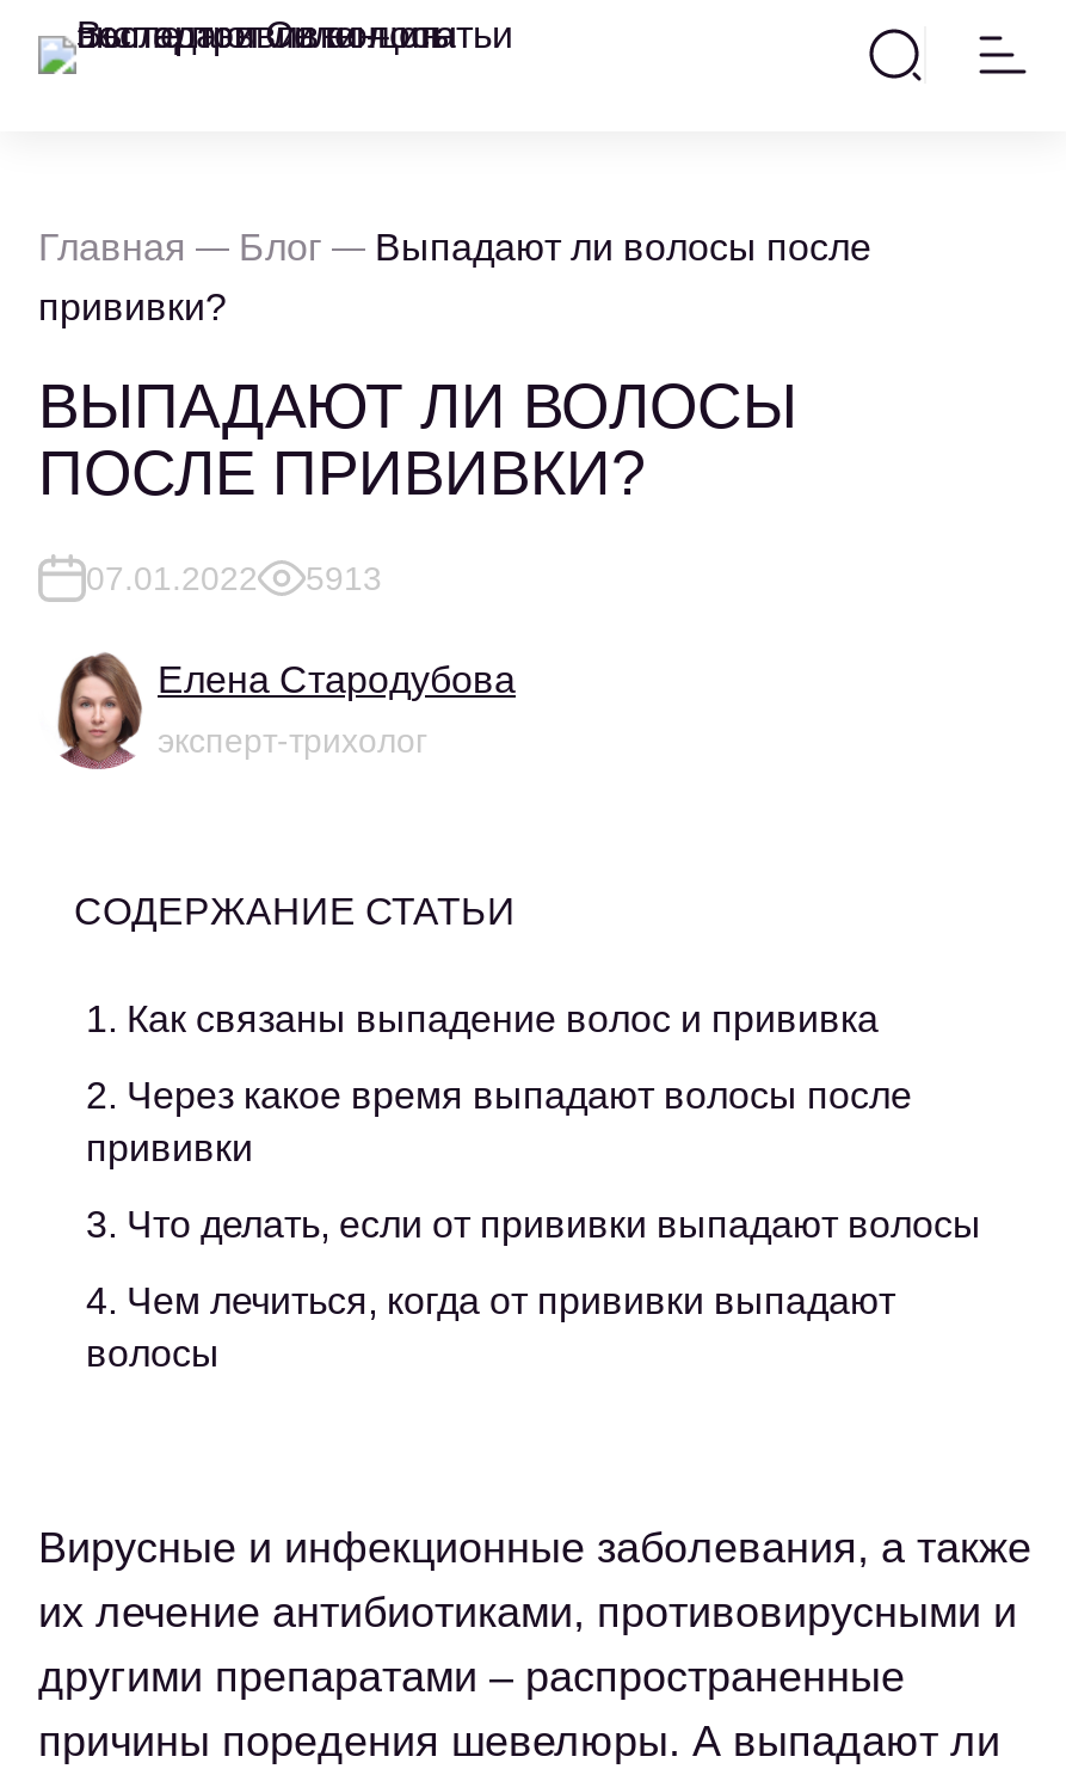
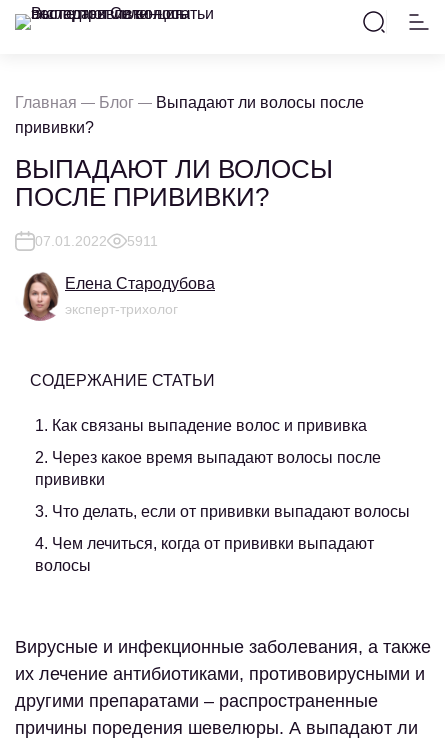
- 07.01.2022 5913
+ 07.01.2022 5911
